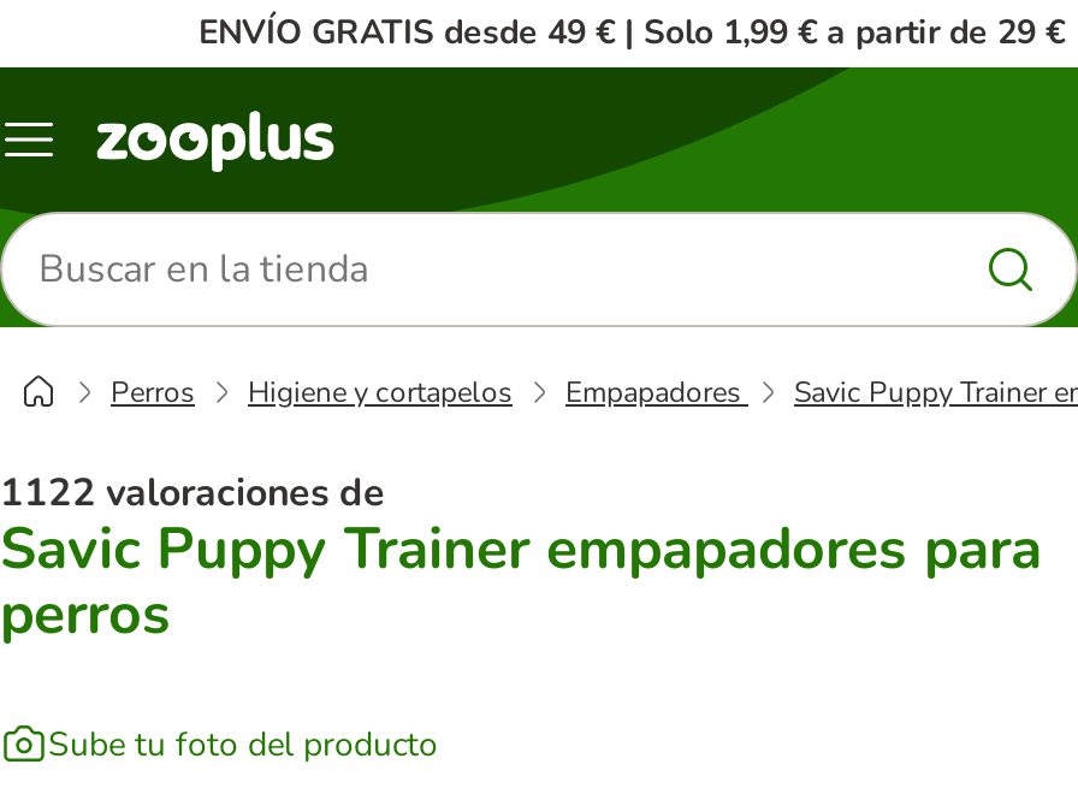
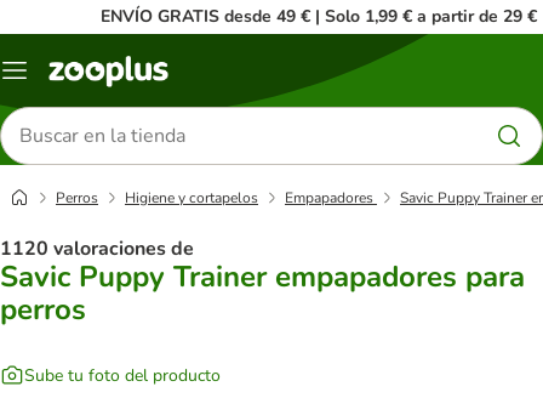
- 1122 valoraciones de
+ 1120 valoraciones de
